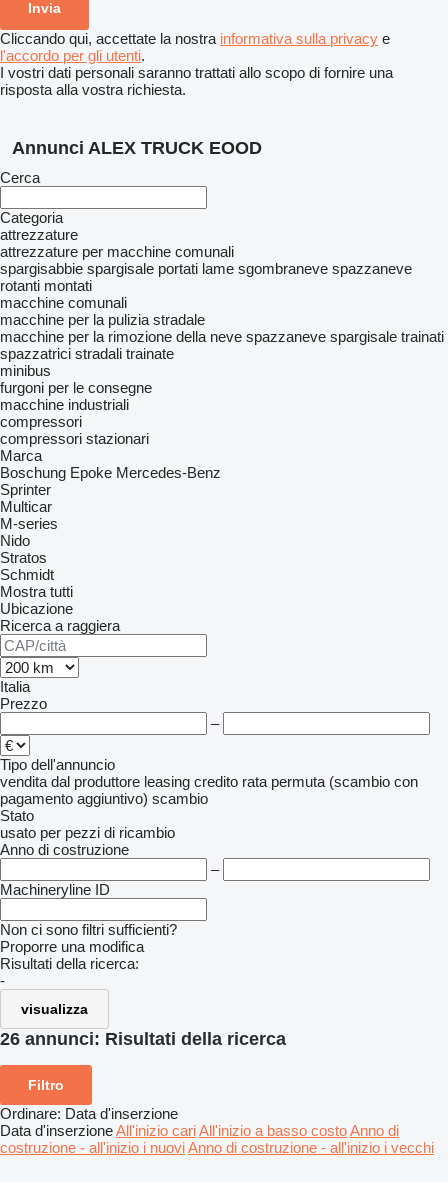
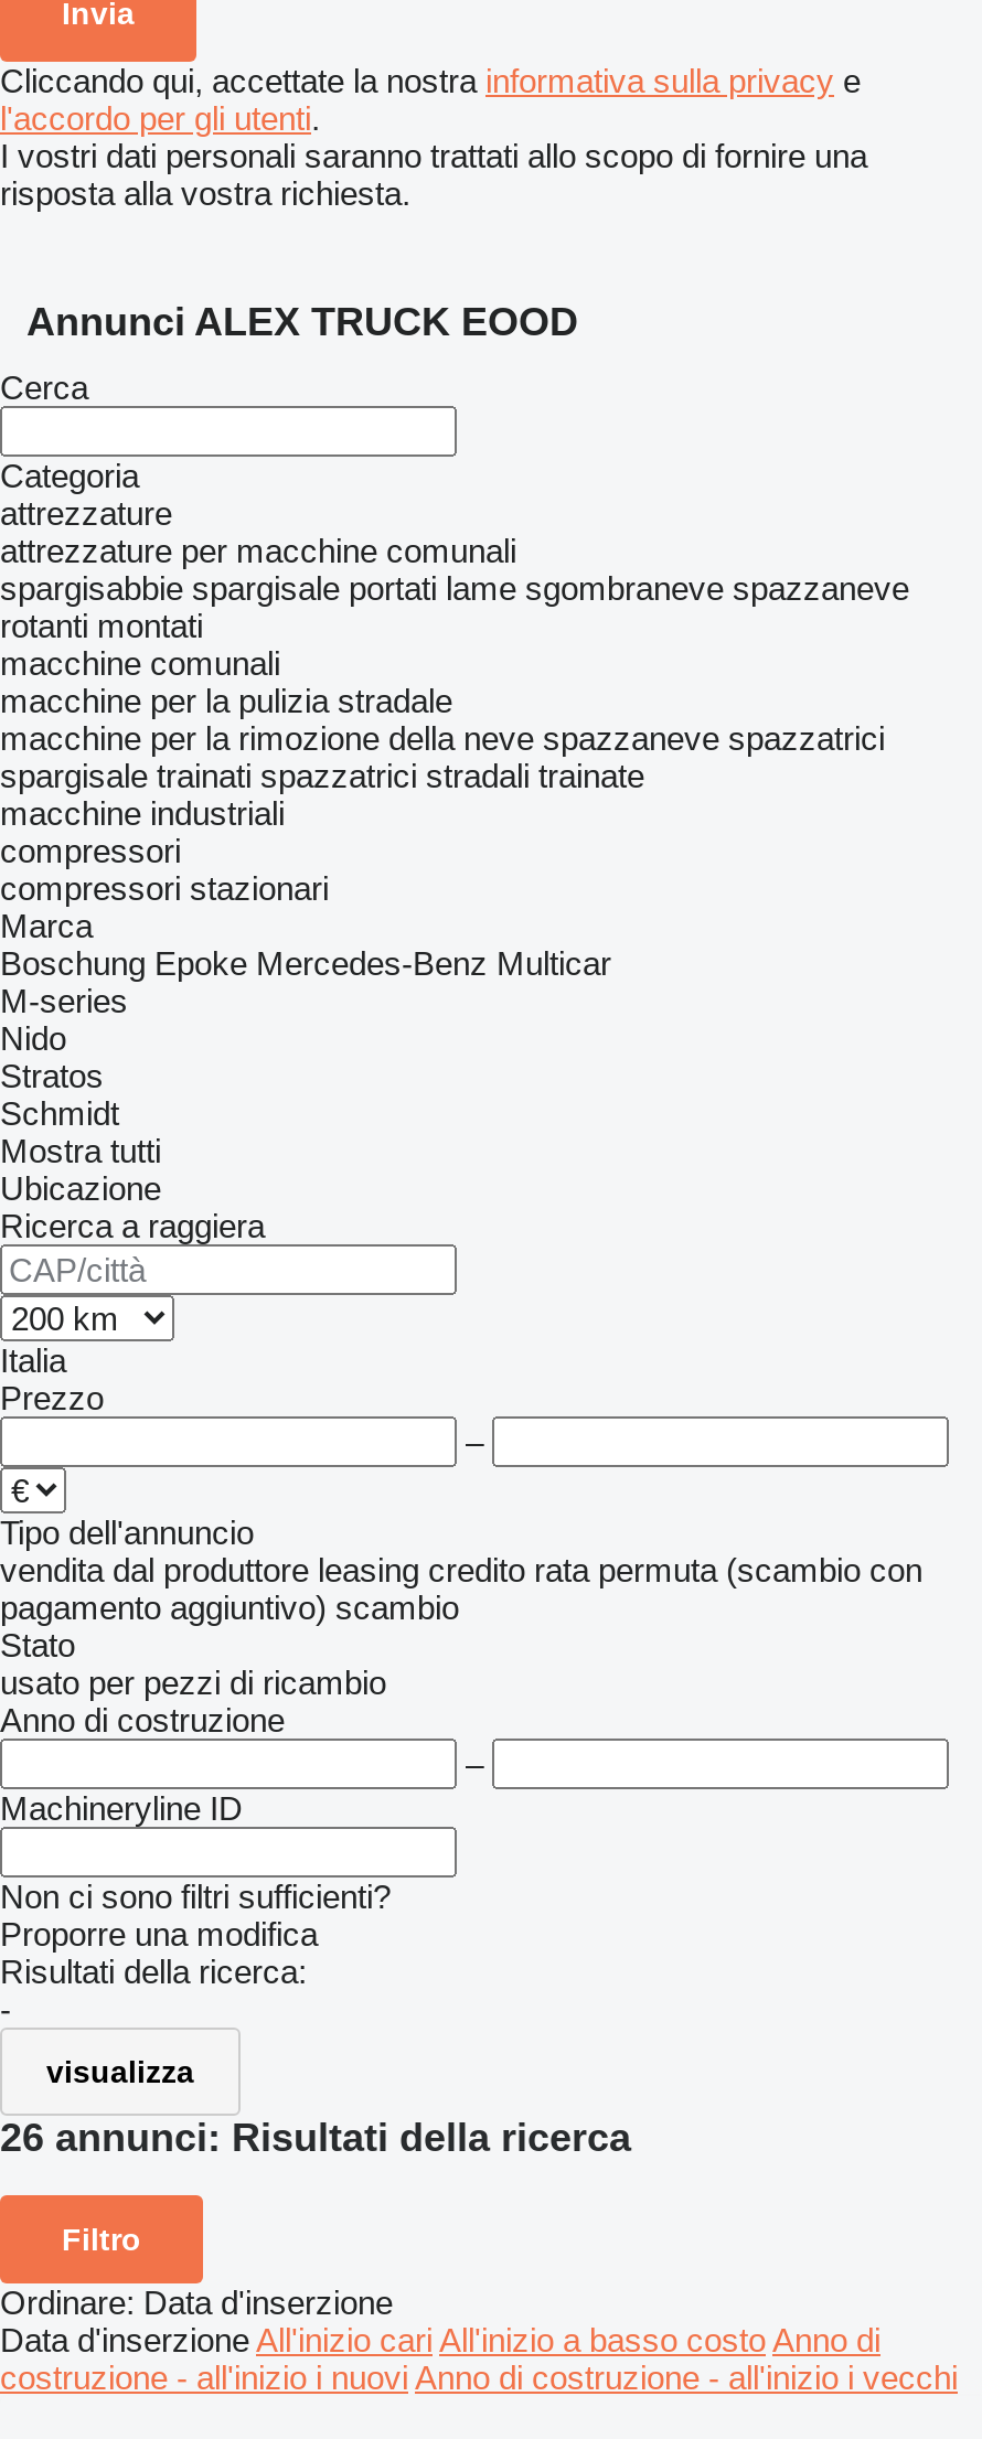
- macchine per la rimozione della neve spazzaneve spargisale trainati
- spazzatrici stradali trainate
- minibus
- furgoni per le consegne
+ macchine per la rimozione della neve spazzaneve spazzatrici
+ spargisale trainati spazzatrici stradali trainate

- Boschung Epoke Mercedes-Benz
- Sprinter
- Multicar
+ Boschung Epoke Mercedes-Benz Multicar
